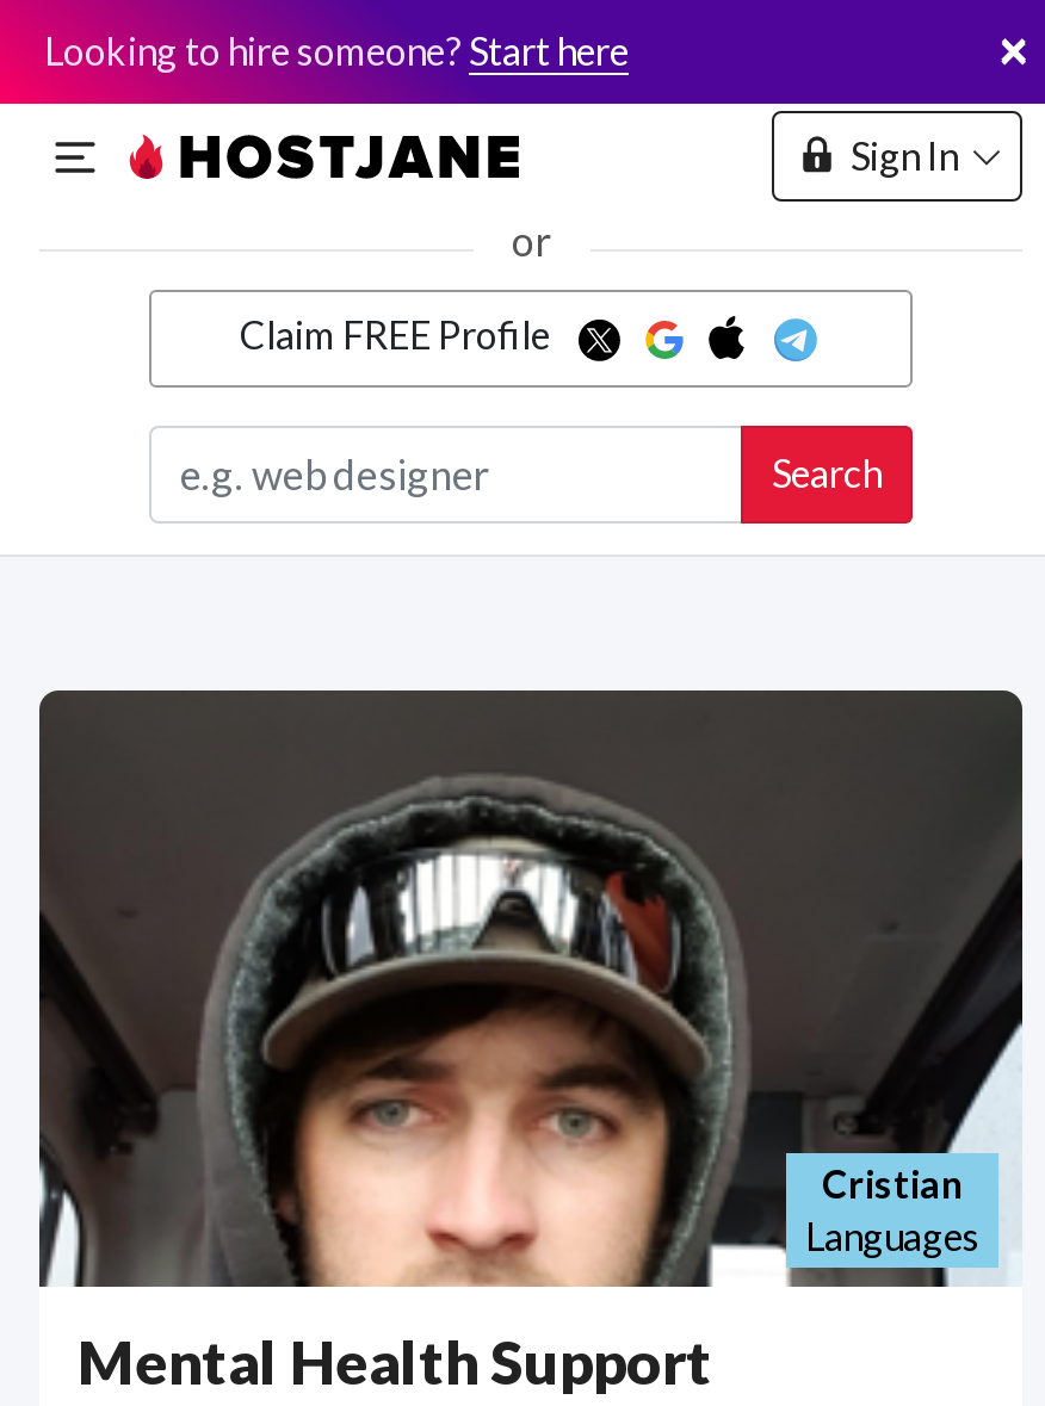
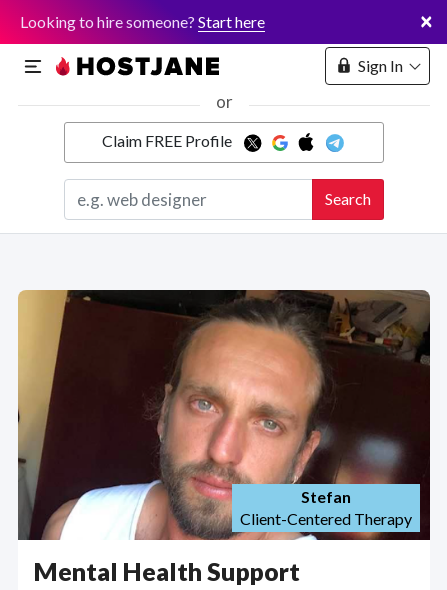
- [image]
- Cristian
- Languages
+ [image]
+ Stefan
+ Client-Centered Therapy
